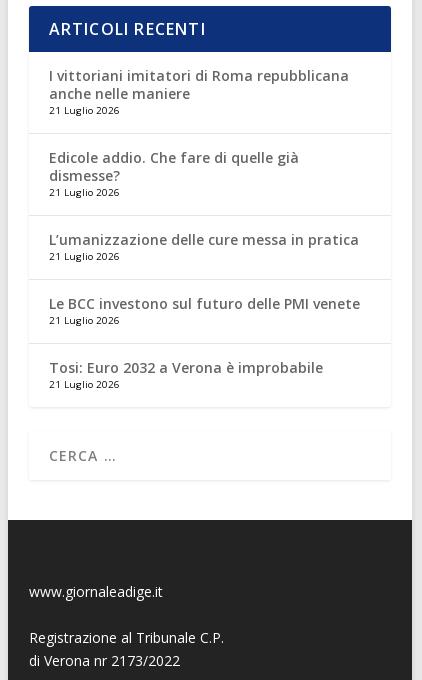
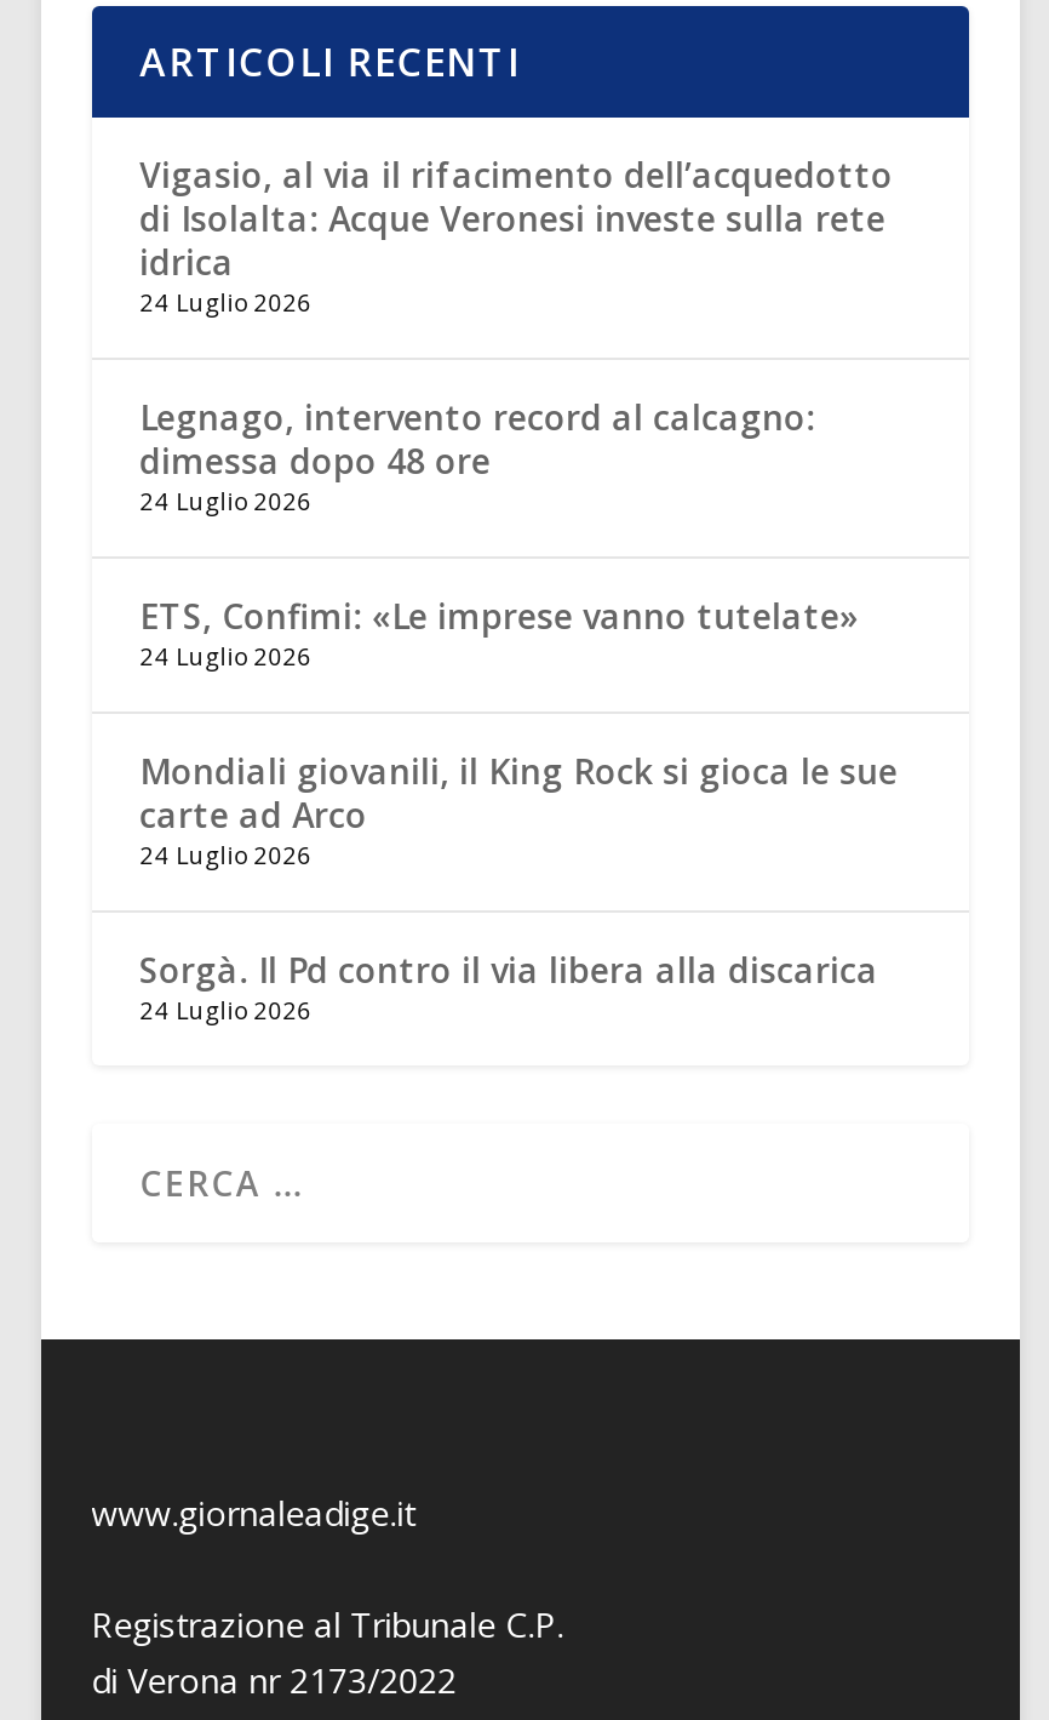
- I vittoriani imitatori di Roma repubblicana
- anche nelle maniere
- 21 Luglio 2026
+ Vigasio, al via il rifacimento dell’acquedotto
+ di Isolalta: Acque Veronesi investe sulla rete
+ idrica
+ 24 Luglio 2026

- Edicole addio. Che fare di quelle già
- dismesse?
- 21 Luglio 2026
+ Legnago, intervento record al calcagno:
+ dimessa dopo 48 ore
+ 24 Luglio 2026

- L’umanizzazione delle cure messa in pratica
- 21 Luglio 2026
+ ETS, Confimi: «Le imprese vanno tutelate»
+ 24 Luglio 2026

- Le BCC investono sul futuro delle PMI venete
- 21 Luglio 2026
+ Mondiali giovanili, il King Rock si gioca le sue
+ carte ad Arco
+ 24 Luglio 2026

- Tosi: Euro 2032 a Verona è improbabile
- 21 Luglio 2026
+ Sorgà. Il Pd contro il via libera alla discarica
+ 24 Luglio 2026
